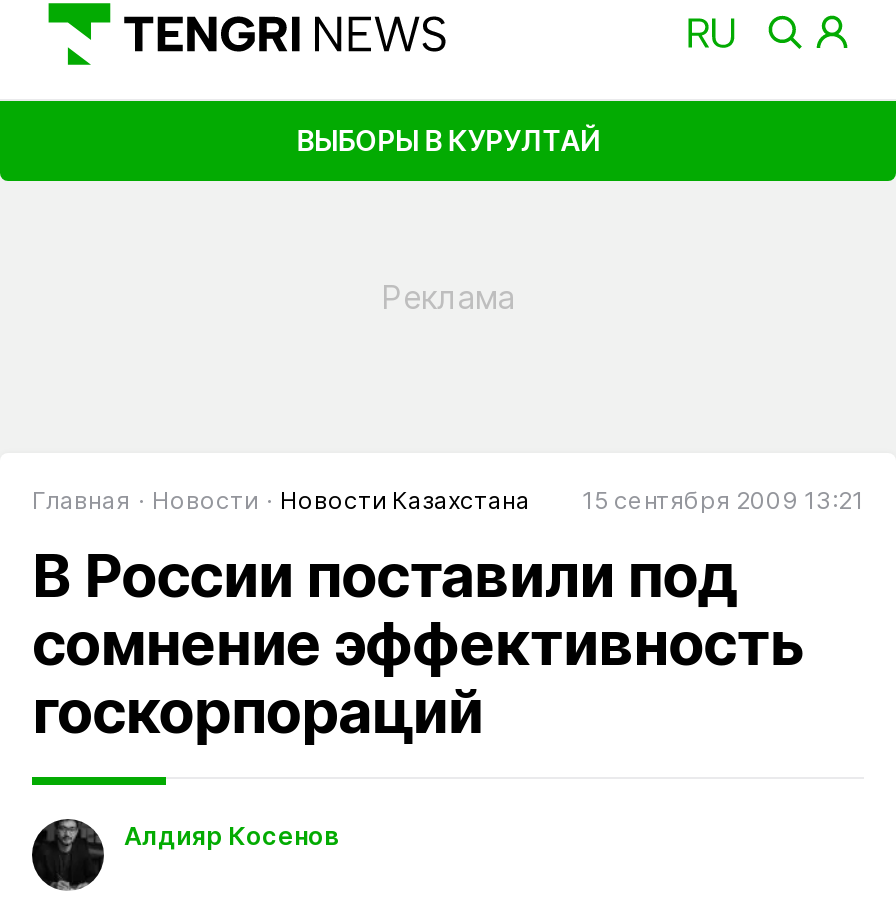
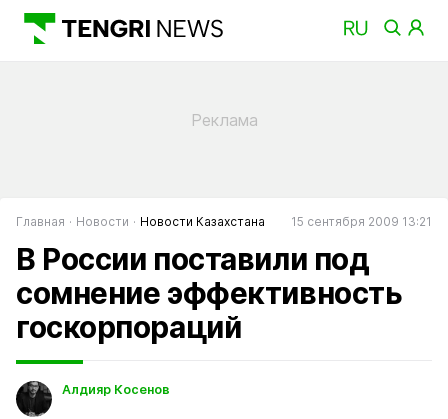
- ВЫБОРЫ В КУРУЛТАЙ
